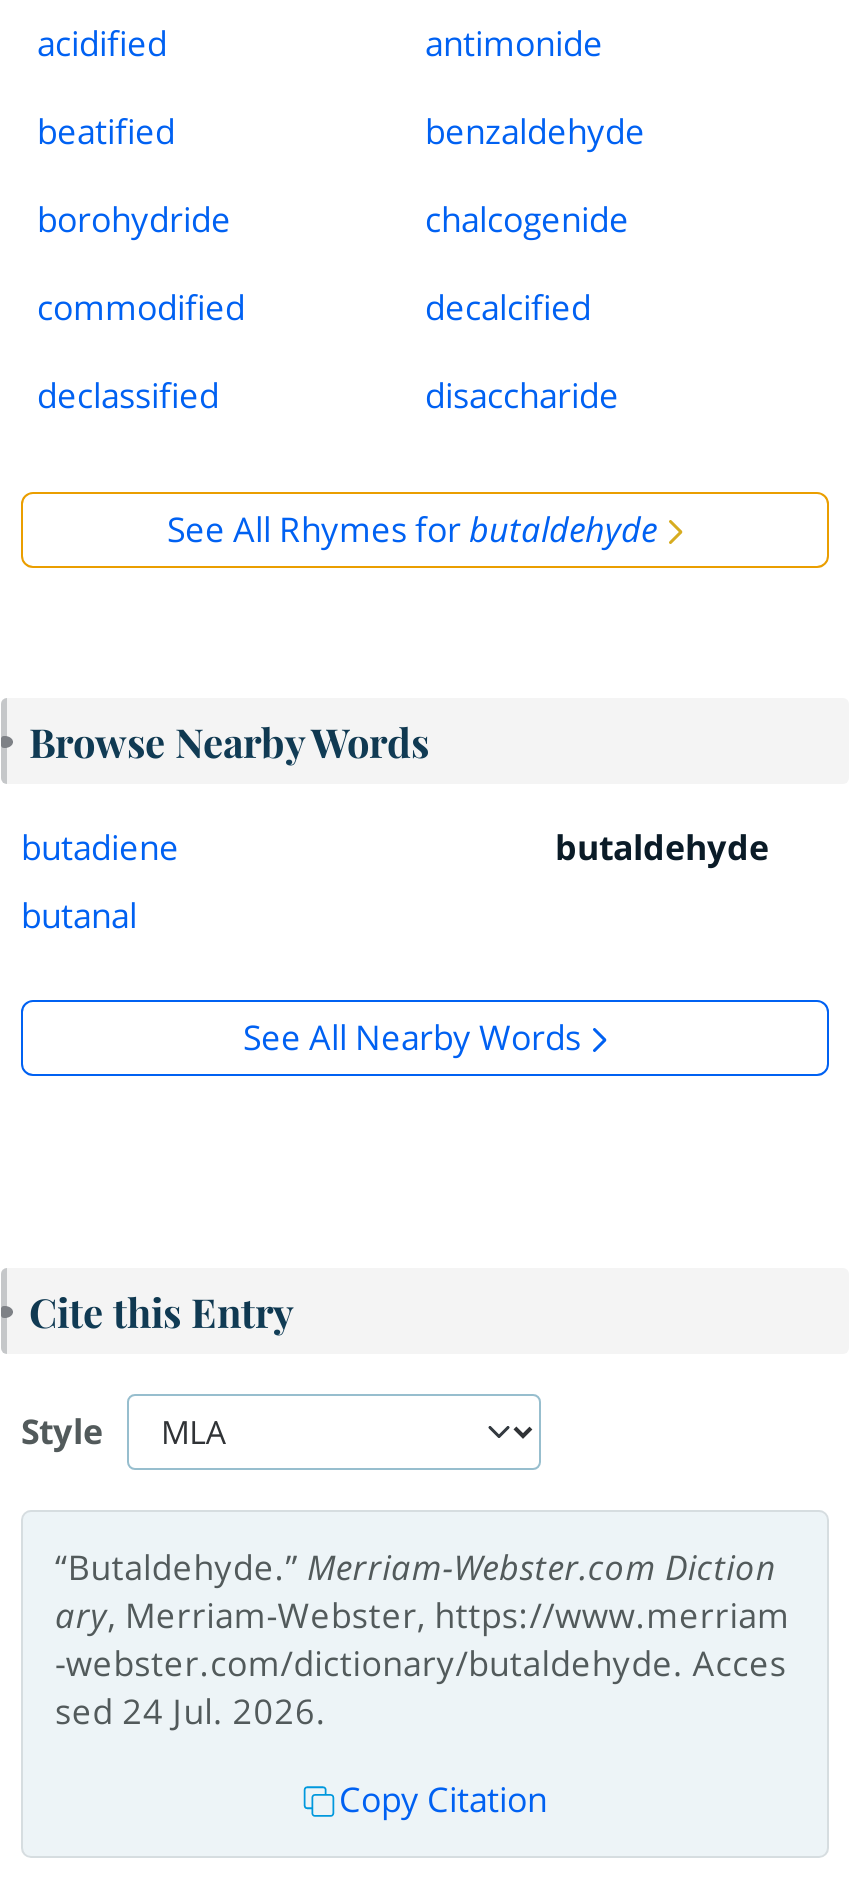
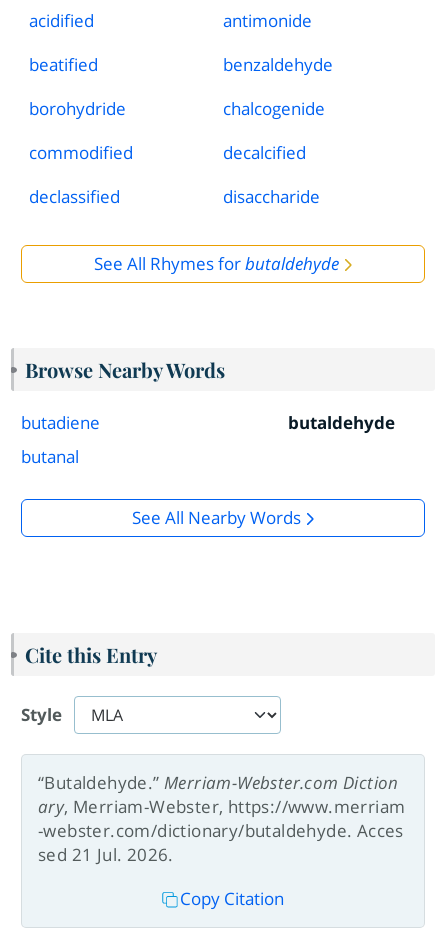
- sed 24 Jul. 2026.
+ sed 21 Jul. 2026.
